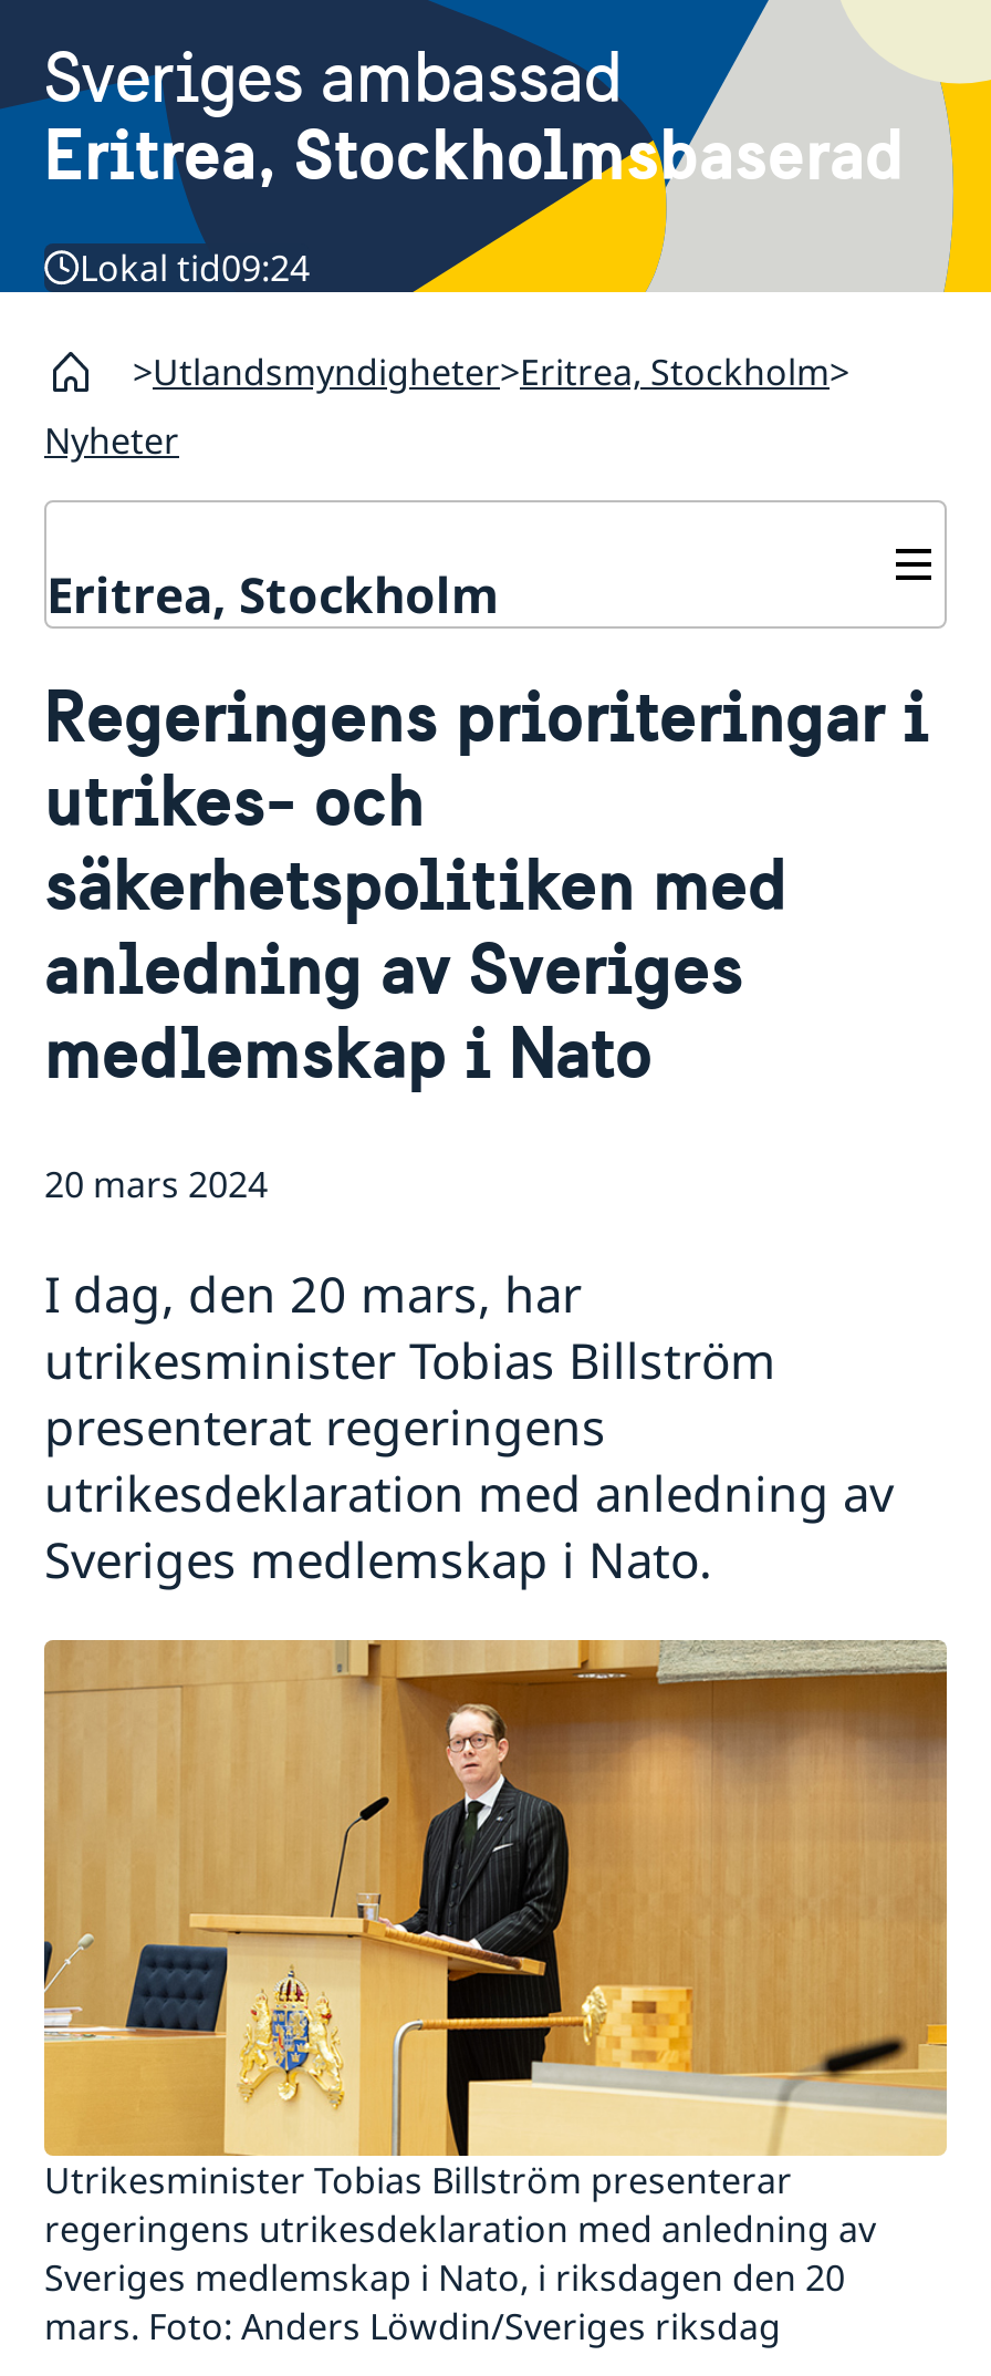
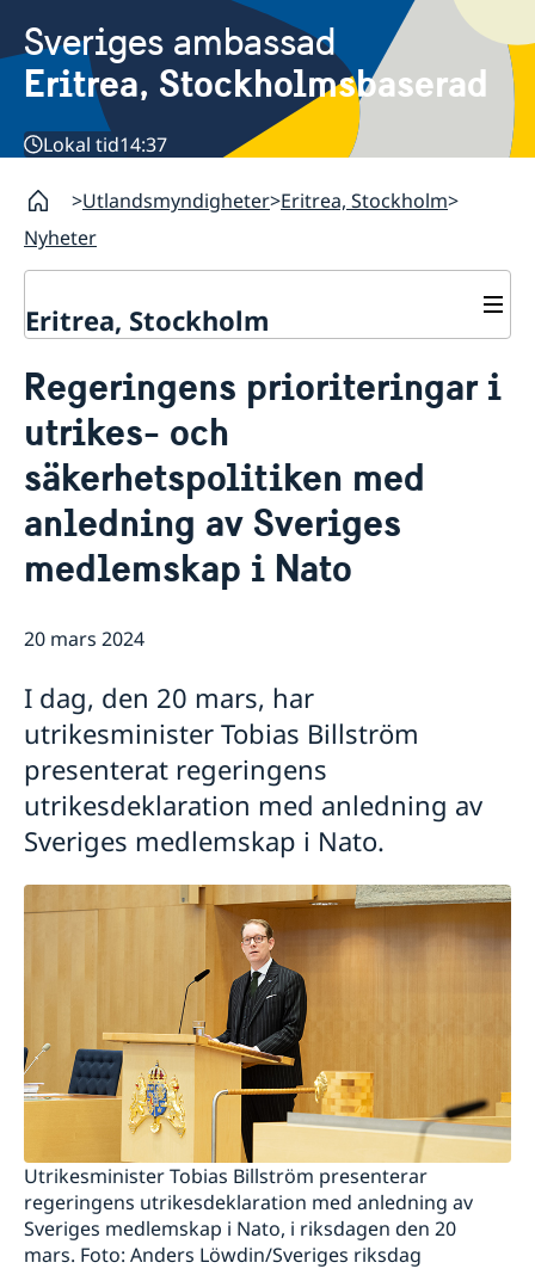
- Lokal tid09:24
+ Lokal tid14:37
